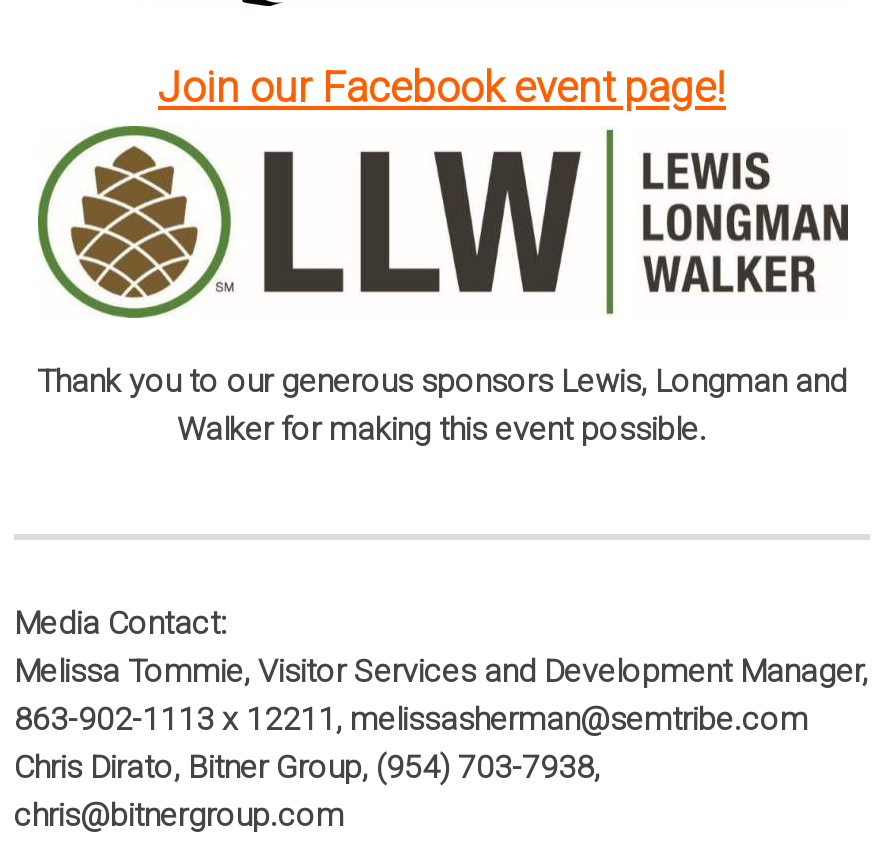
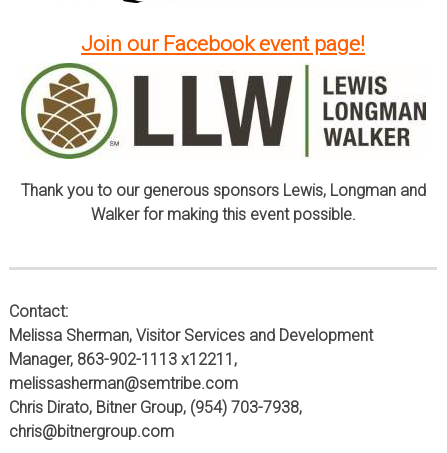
- Media Contact:
- Melissa Tommie, Visitor Services and Development Manager,
- 863-902-1113 x 12211, melissasherman@semtribe.com
+ Contact:
+ Melissa Sherman, Visitor Services and Development
+ Manager, 863-902-1113 x12211,
+ melissasherman@semtribe.com
